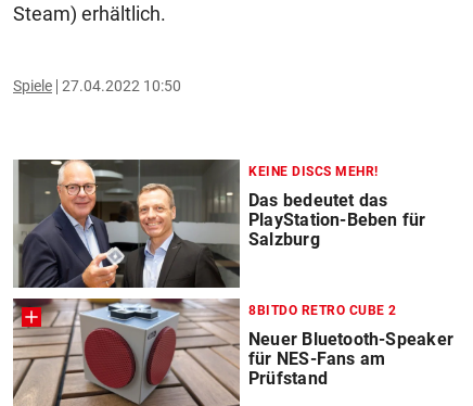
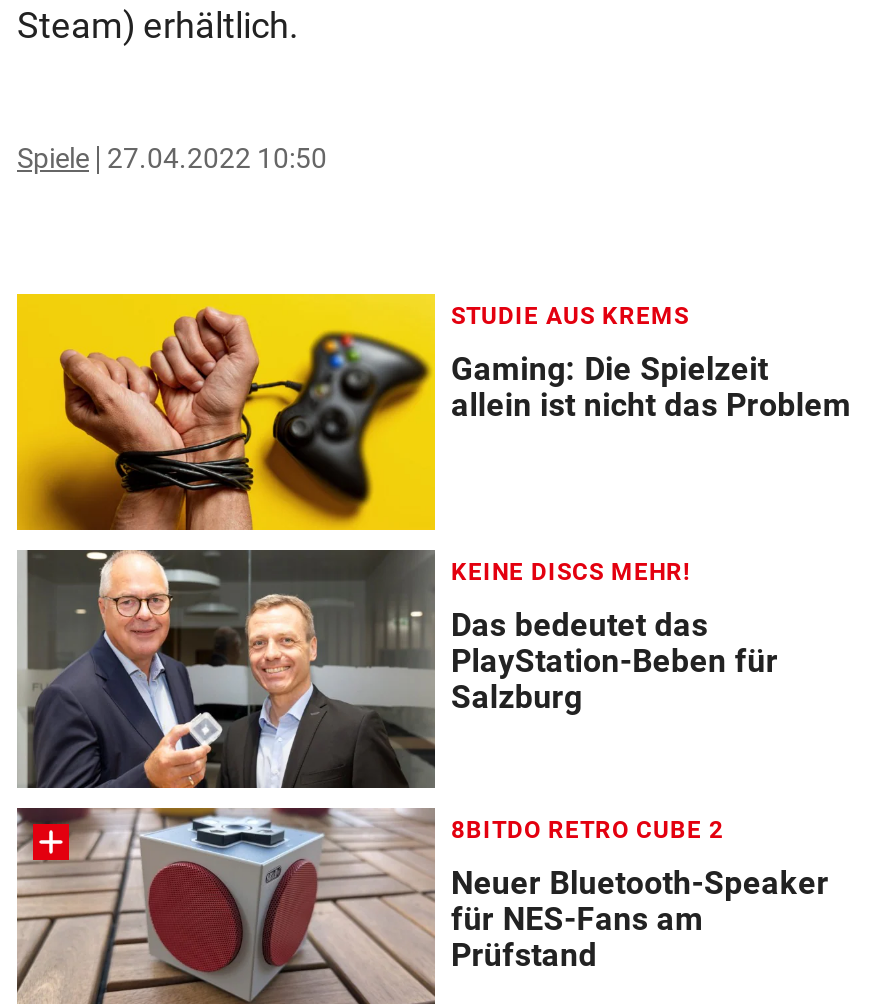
+ [image]
+ STUDIE AUS KREMS
+ Gaming: Die Spielzeit
+ allein ist nicht das Problem
